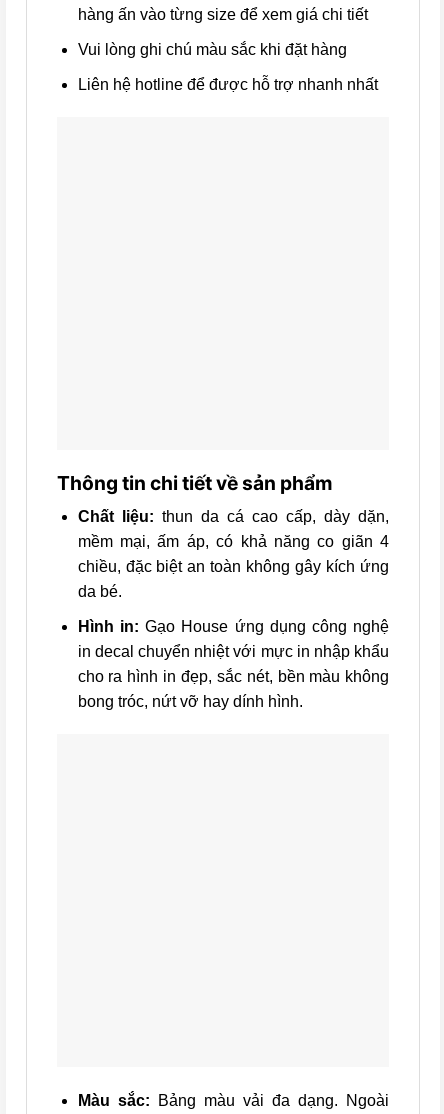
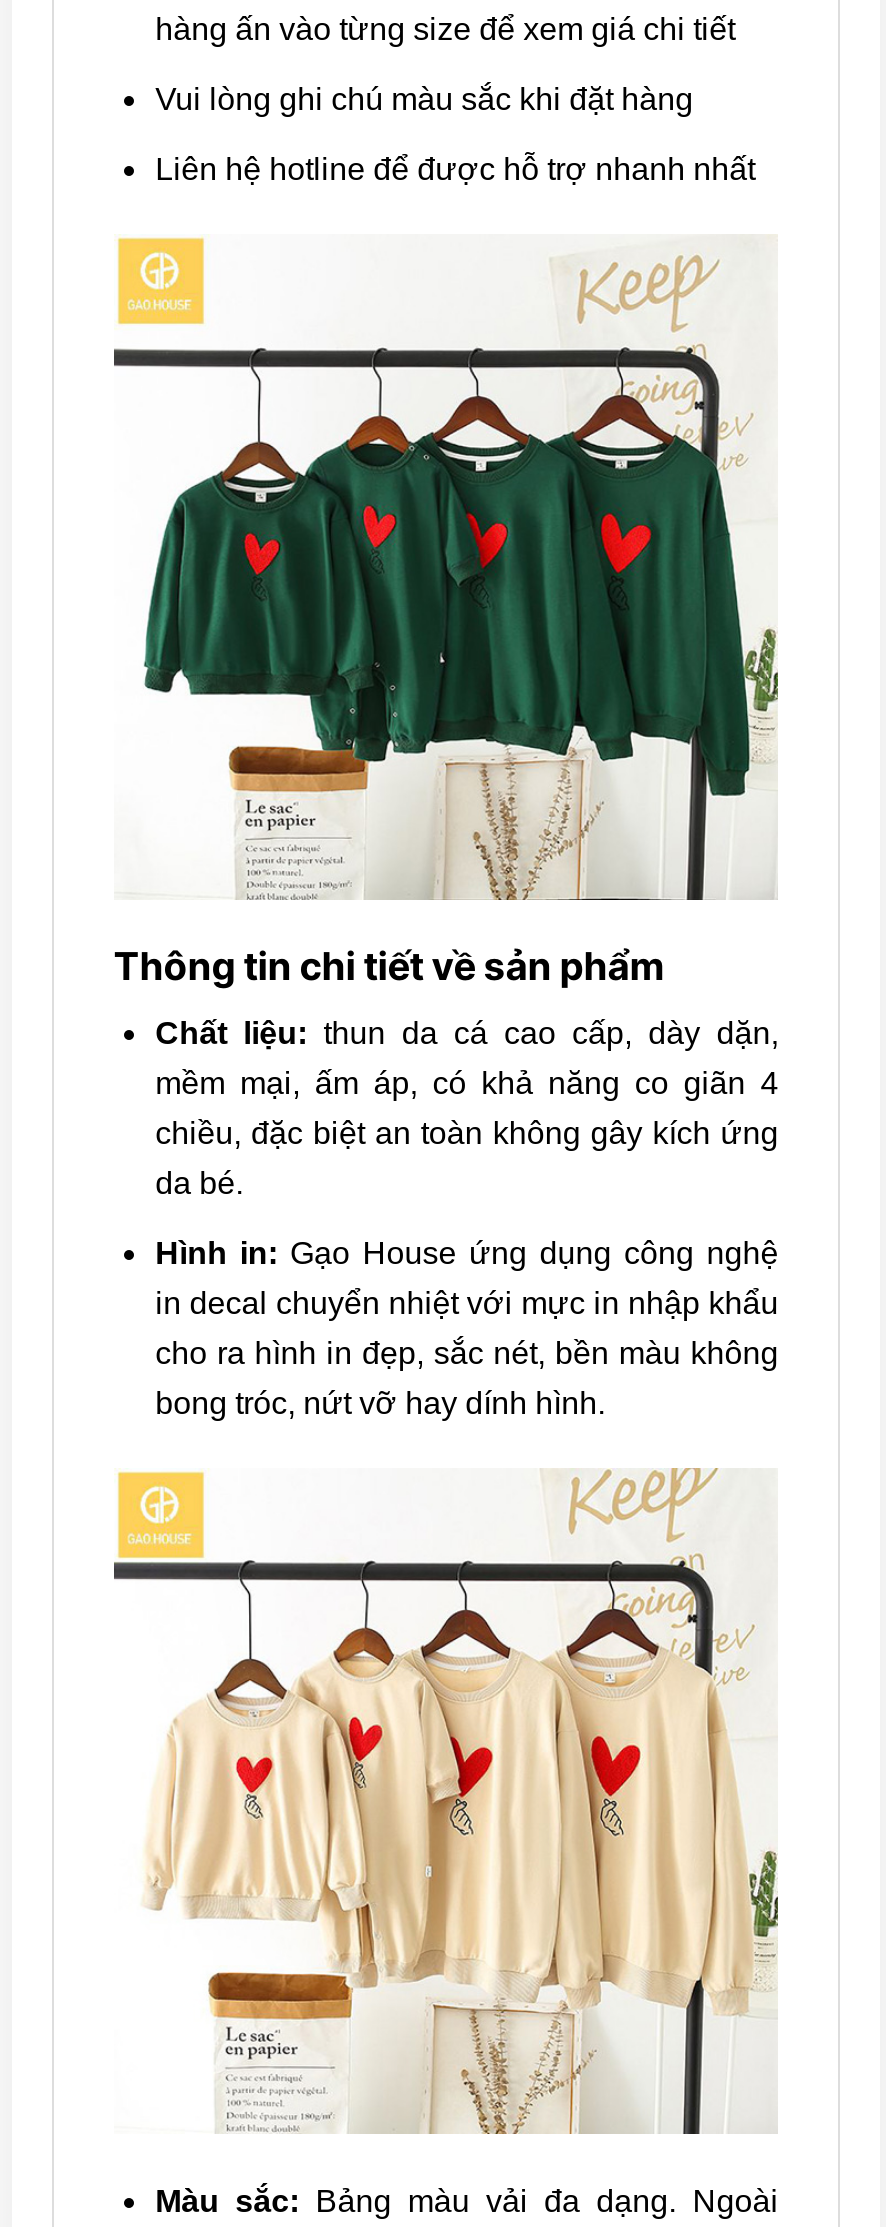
+ [image]

+ [image]
